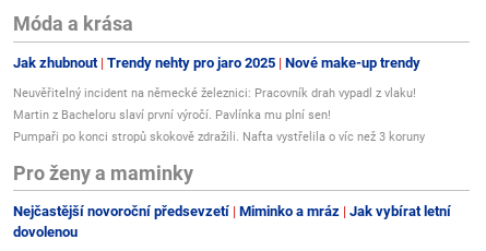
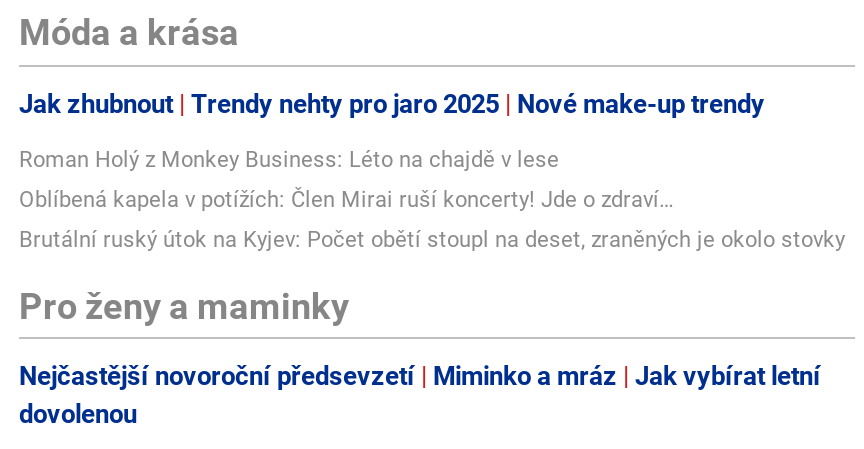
- Neuvěřitelný incident na německé železnici: Pracovník drah vypadl z vlaku!
+ Roman Holý z Monkey Business: Léto na chajdě v lese

- Martin z Bacheloru slaví první výročí. Pavlínka mu plní sen!
+ Oblíbená kapela v potížích: Člen Mirai ruší koncerty! Jde o zdraví…

- Pumpaři po konci stropů skokově zdražili. Nafta vystřelila o víc než 3 koruny
+ Brutální ruský útok na Kyjev: Počet obětí stoupl na deset, zraněných je okolo stovky
